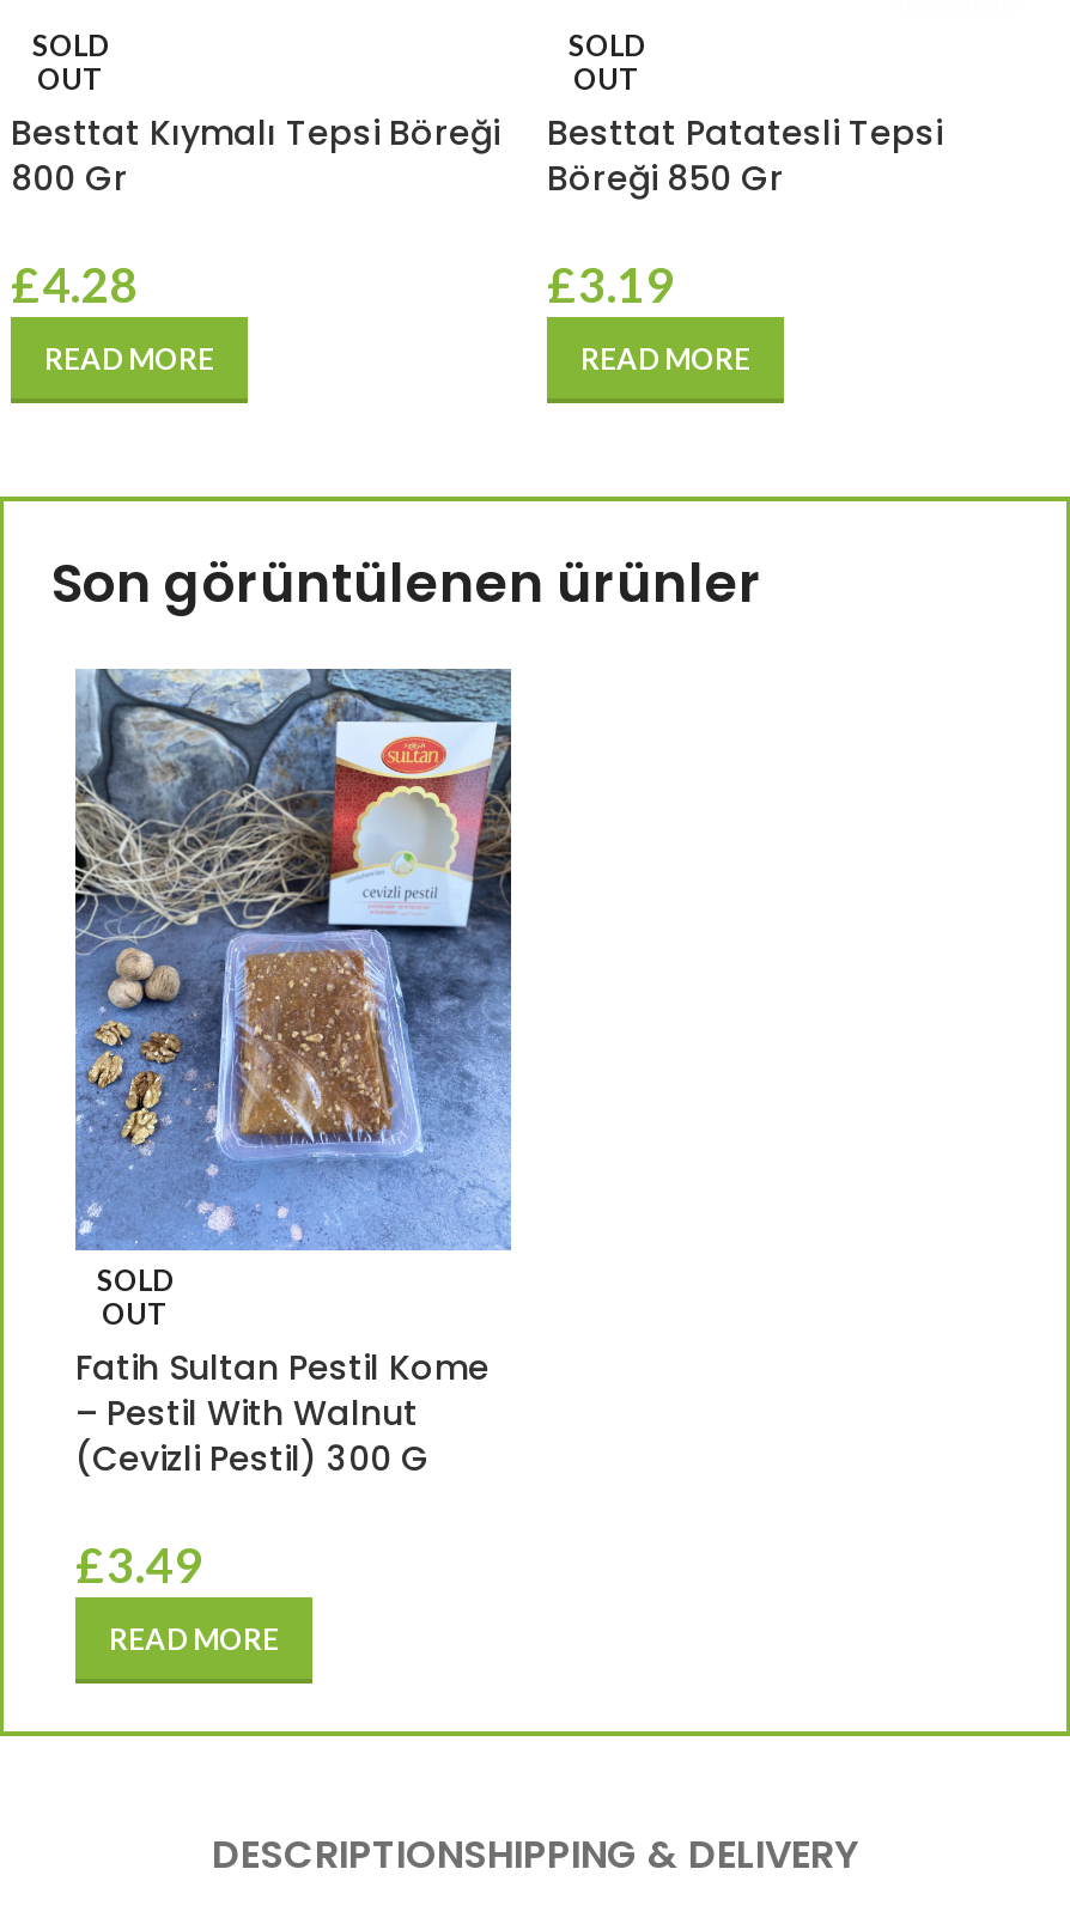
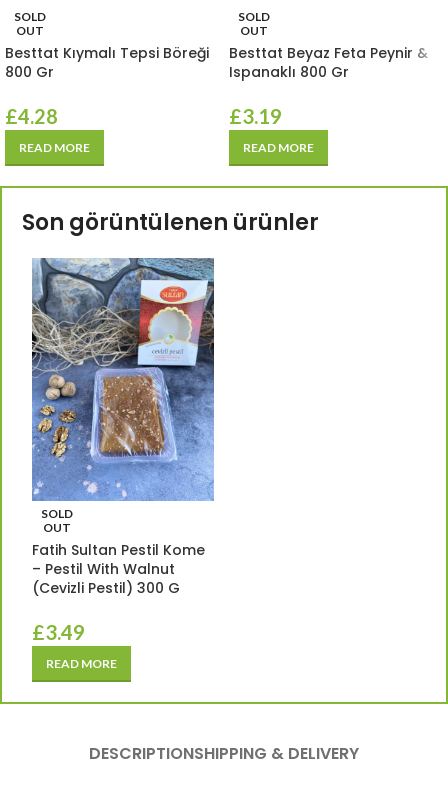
- Besttat Patatesli Tepsi
- Böreği 850 Gr
+ Besttat Beyaz Feta Peynir &
+ Ispanaklı 800 Gr
